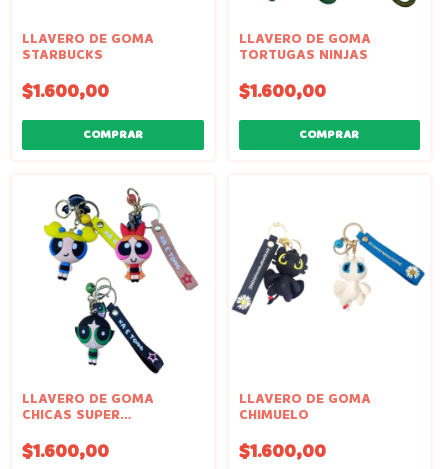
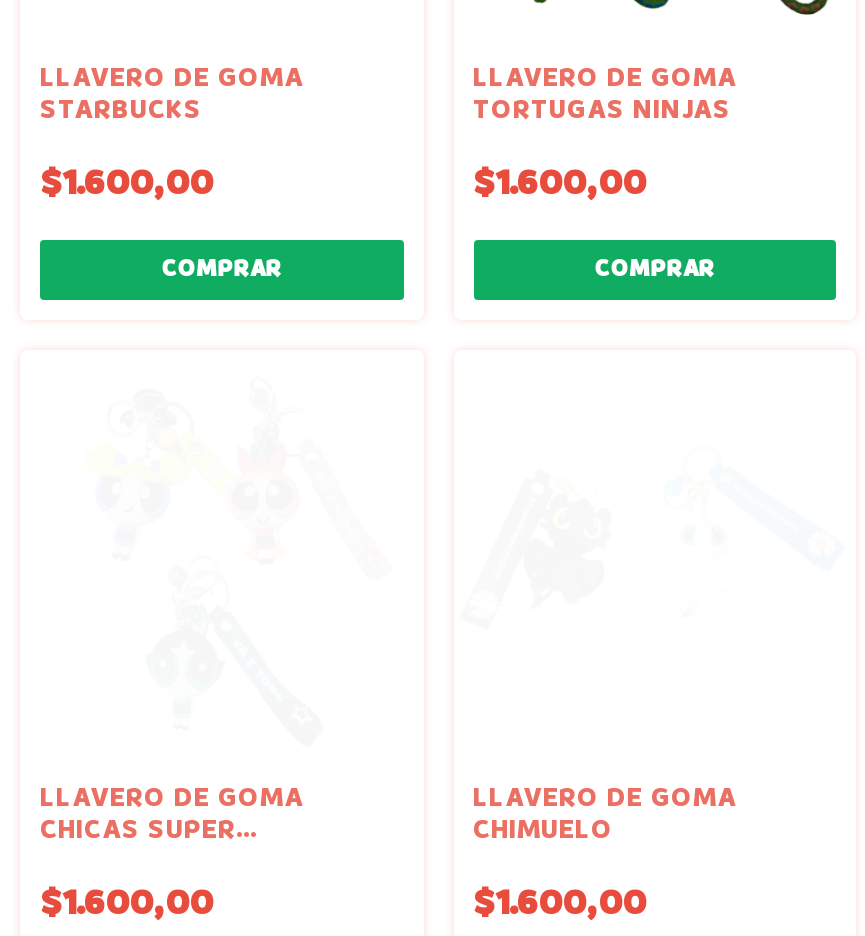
- [image]

- [image]

- [image]
